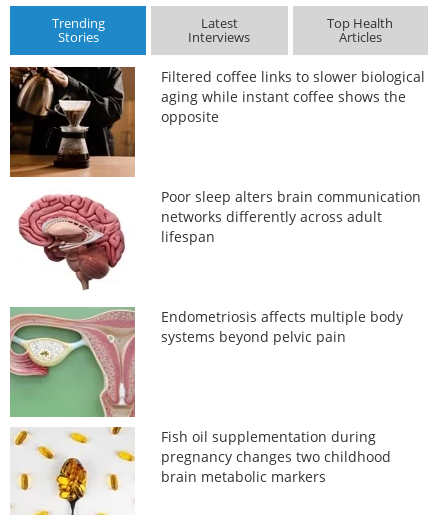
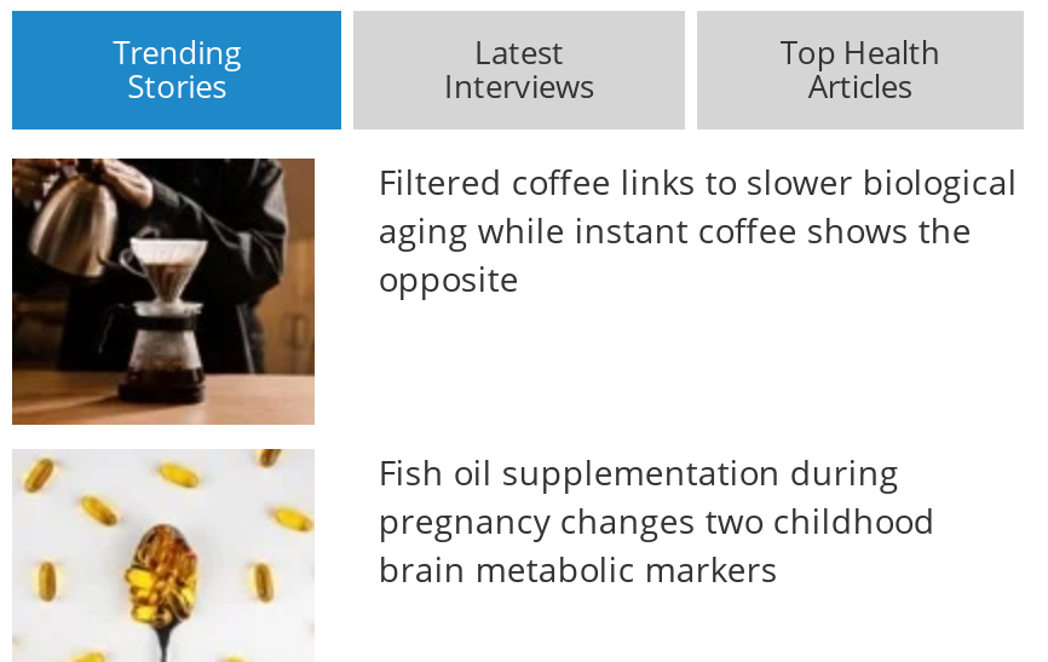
- [image]
- Poor sleep alters brain communication
- networks differently across adult
- lifespan

- [image]
- Endometriosis affects multiple body
- systems beyond pelvic pain
